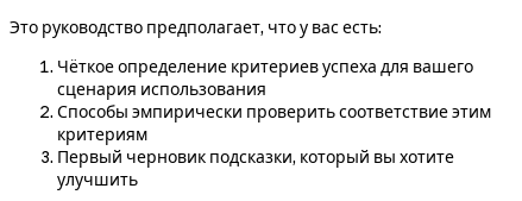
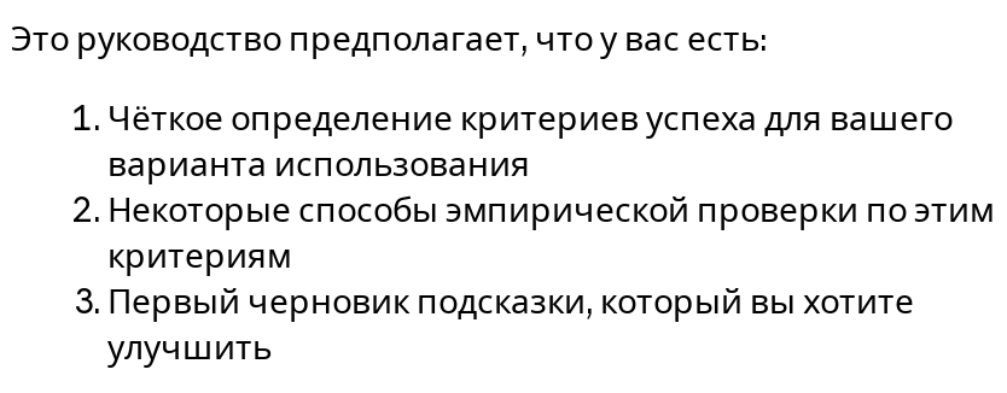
- сценария использования
- Способы эмпирически проверить соответствие этим
+ варианта использования
+ Некоторые способы эмпирической проверки по этим
